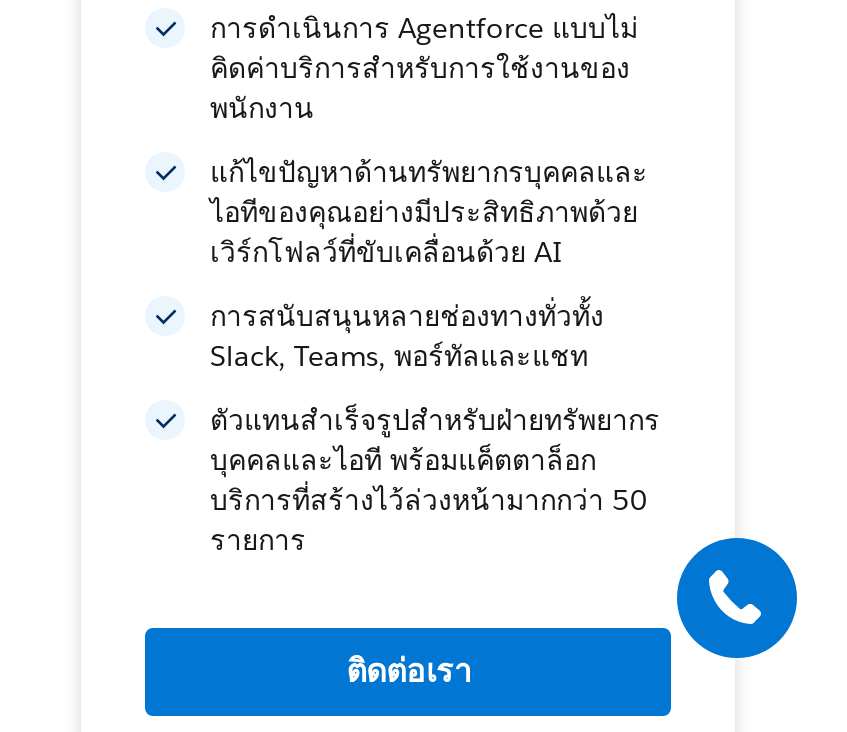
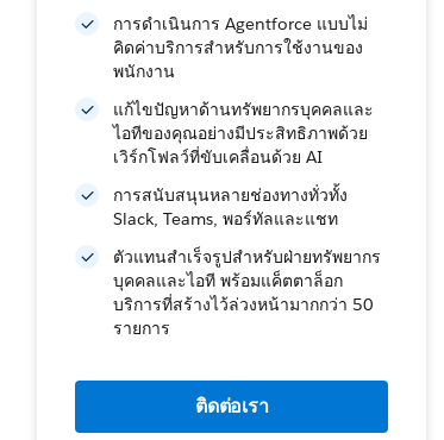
- [image]
